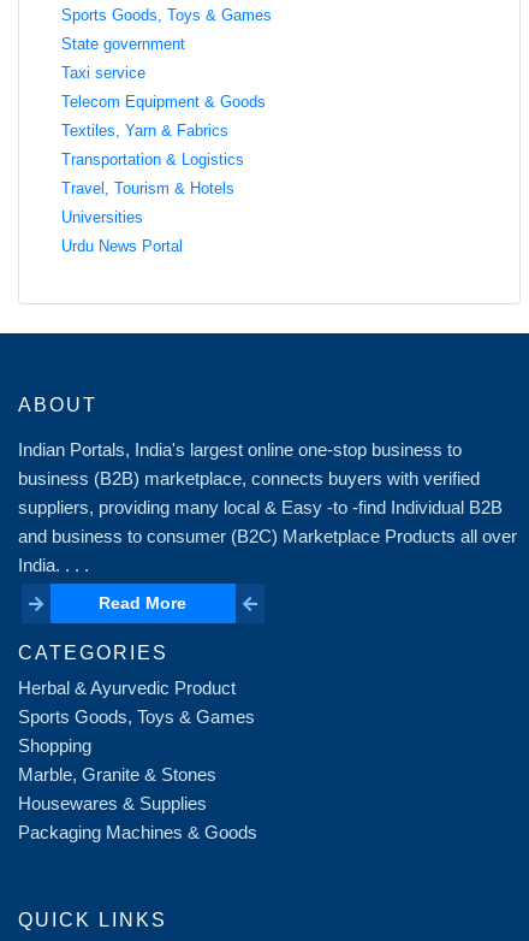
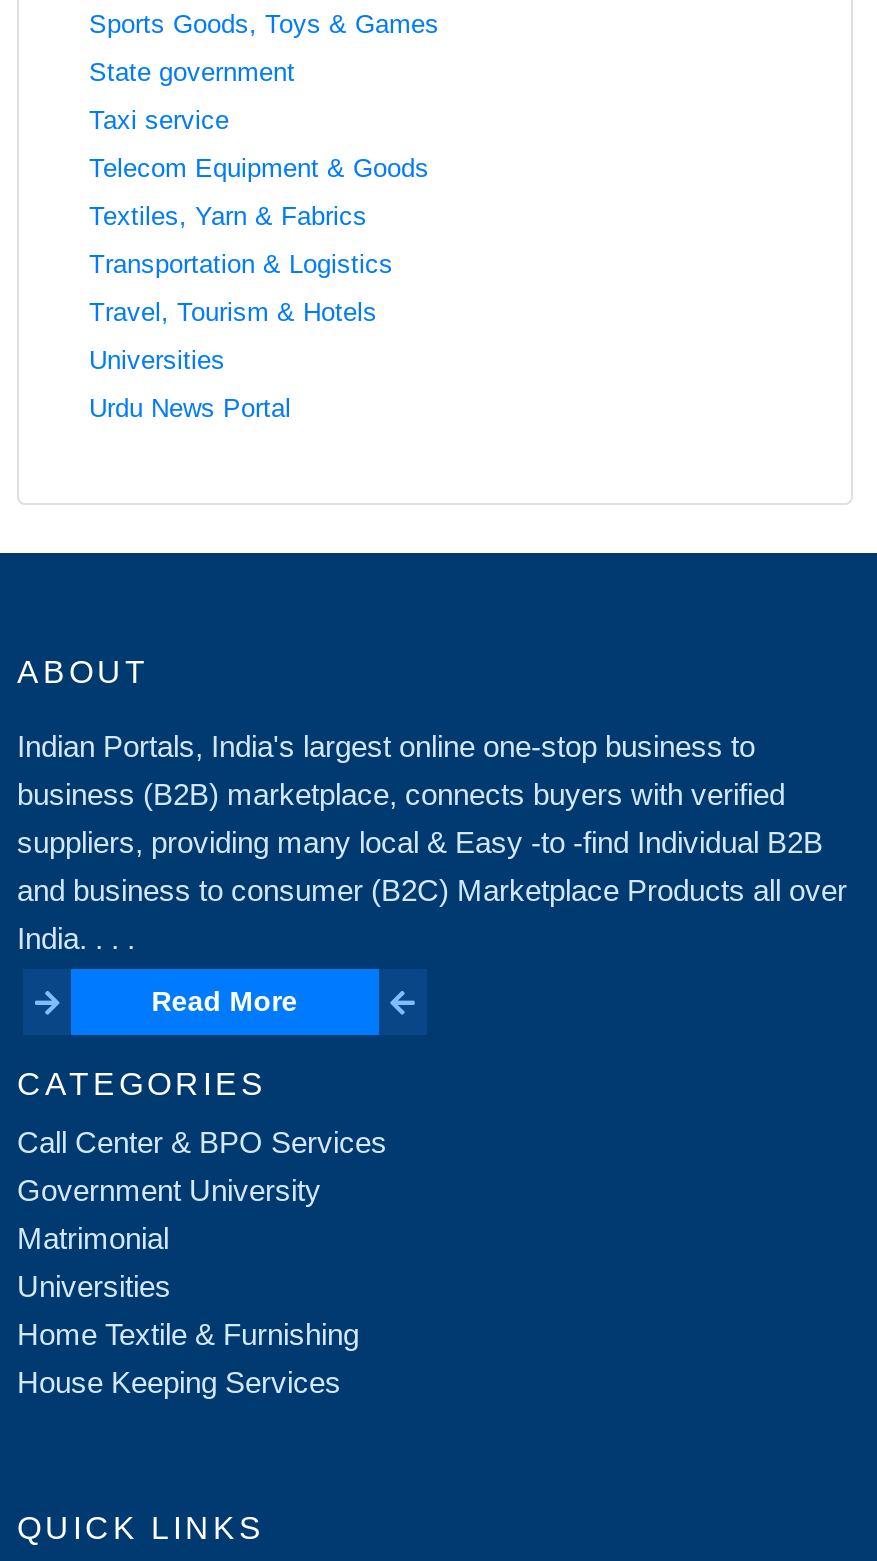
- Herbal & Ayurvedic Product
- Sports Goods, Toys & Games
- Shopping
- Marble, Granite & Stones
- Housewares & Supplies
- Packaging Machines & Goods
+ Call Center & BPO Services
+ Government University
+ Matrimonial
+ Universities
+ Home Textile & Furnishing
+ House Keeping Services
